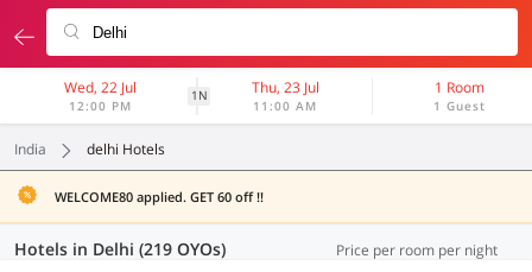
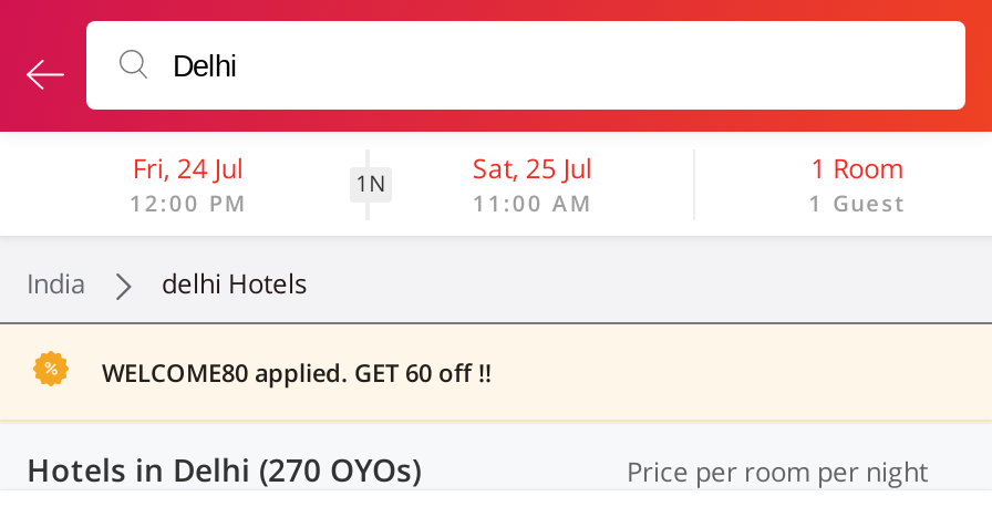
- Wed, 22 Jul
+ Fri, 24 Jul

- Thu, 23 Jul
+ Sat, 25 Jul

- Hotels in Delhi (219 OYOs)
+ Hotels in Delhi (270 OYOs)
